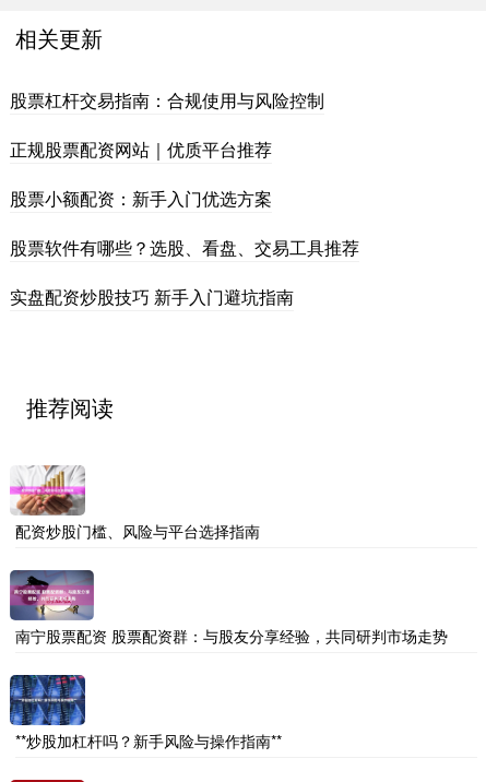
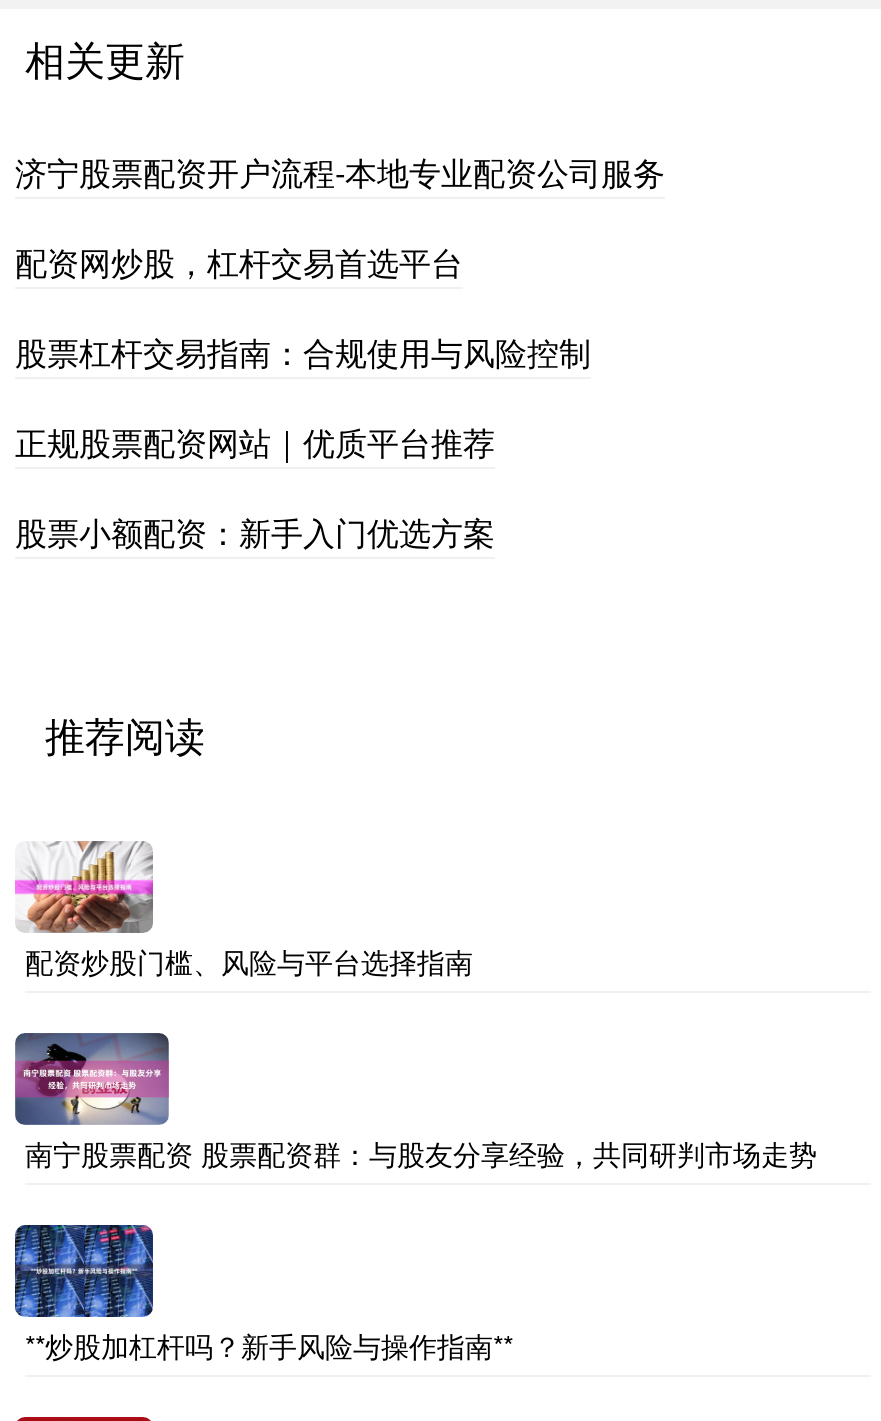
+ 济宁股票配资开户流程-本地专业配资公司服务
+ 配资网炒股，杠杆交易首选平台

moved down: 股票杠杆交易指南：合规使用与风险控制 | 正规股票配资网站｜优质平台推荐 | 股票小额配资：新手入门优选方案

- 股票软件有哪些？选股、看盘、交易工具推荐
- 实盘配资炒股技巧 新手入门避坑指南
